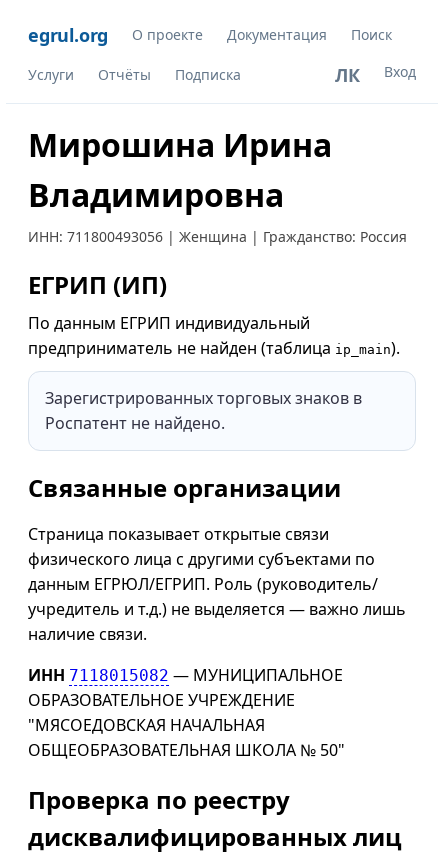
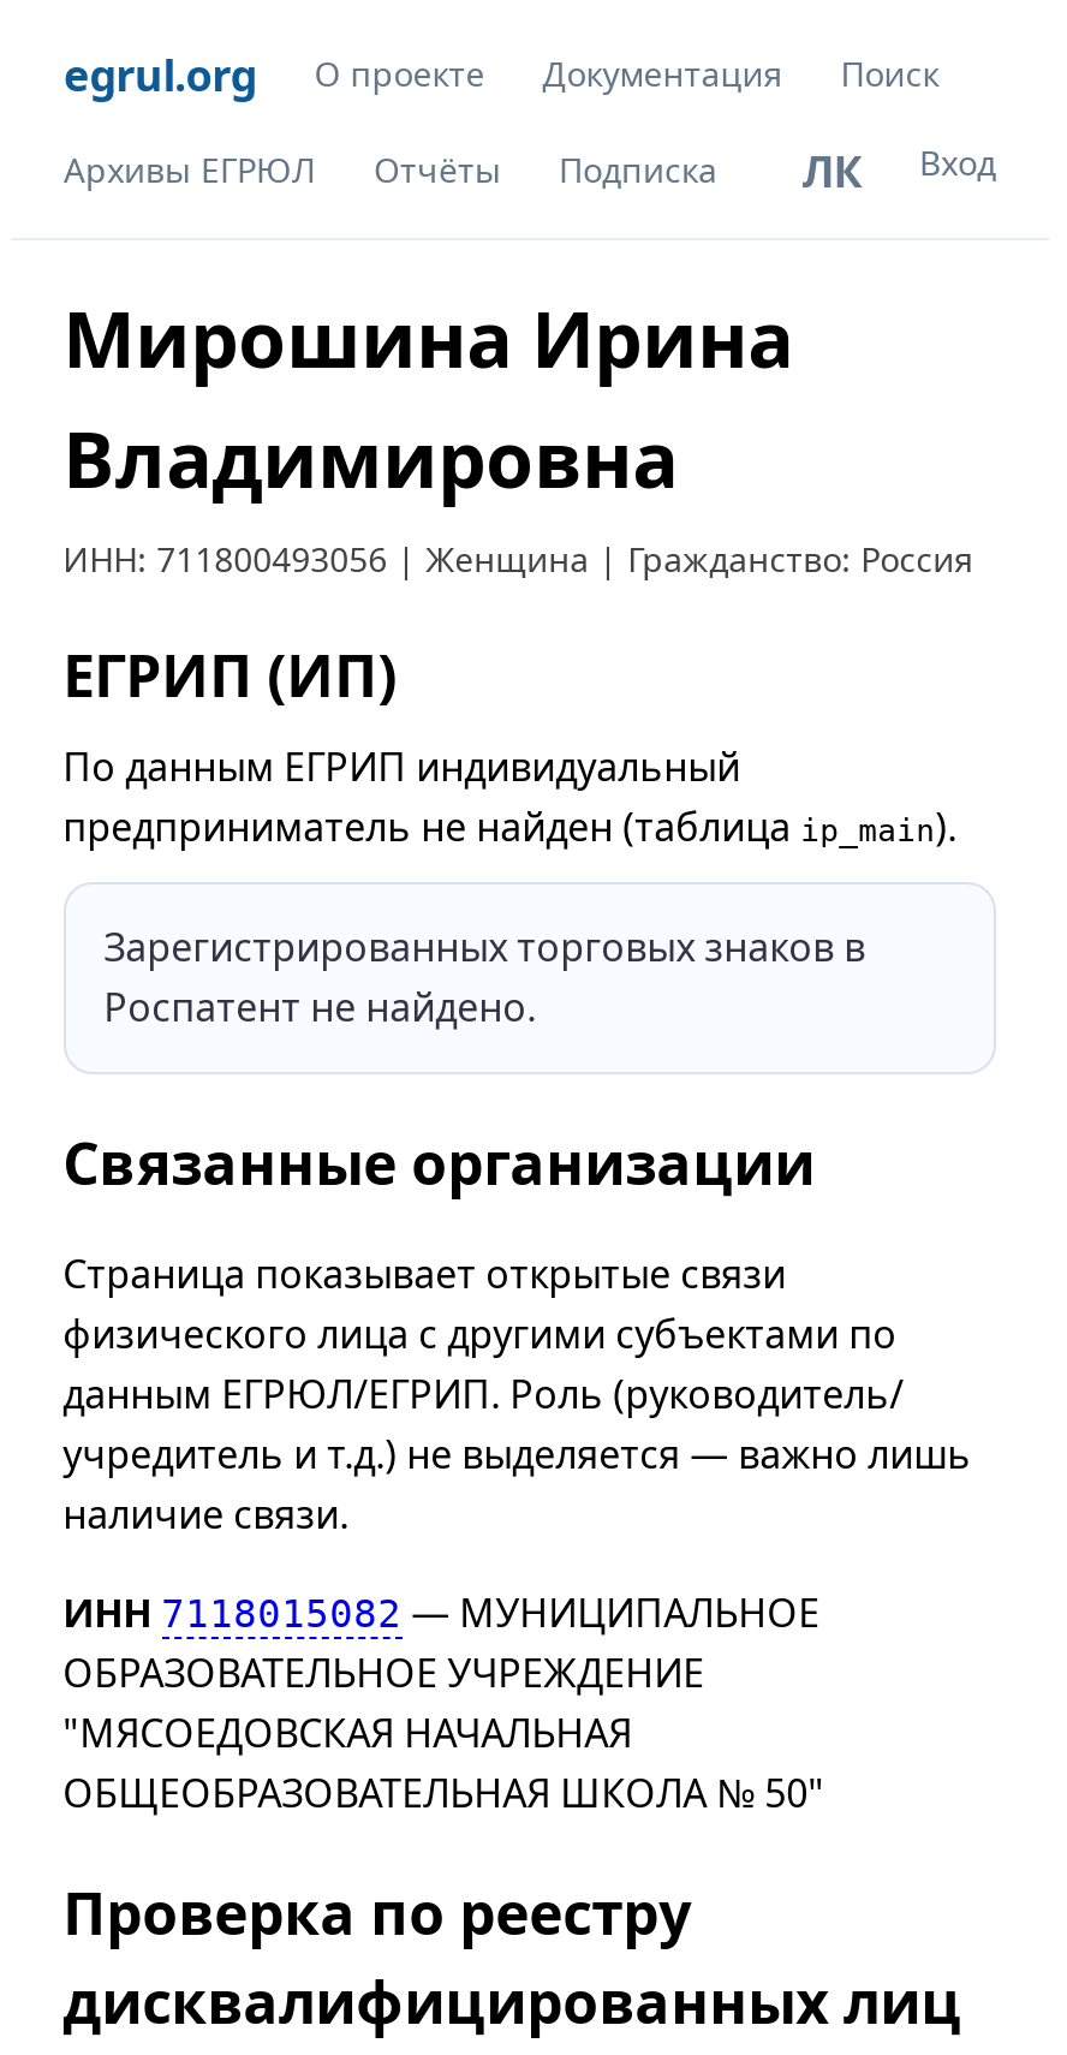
- Услуги
+ Архивы ЕГРЮЛ
